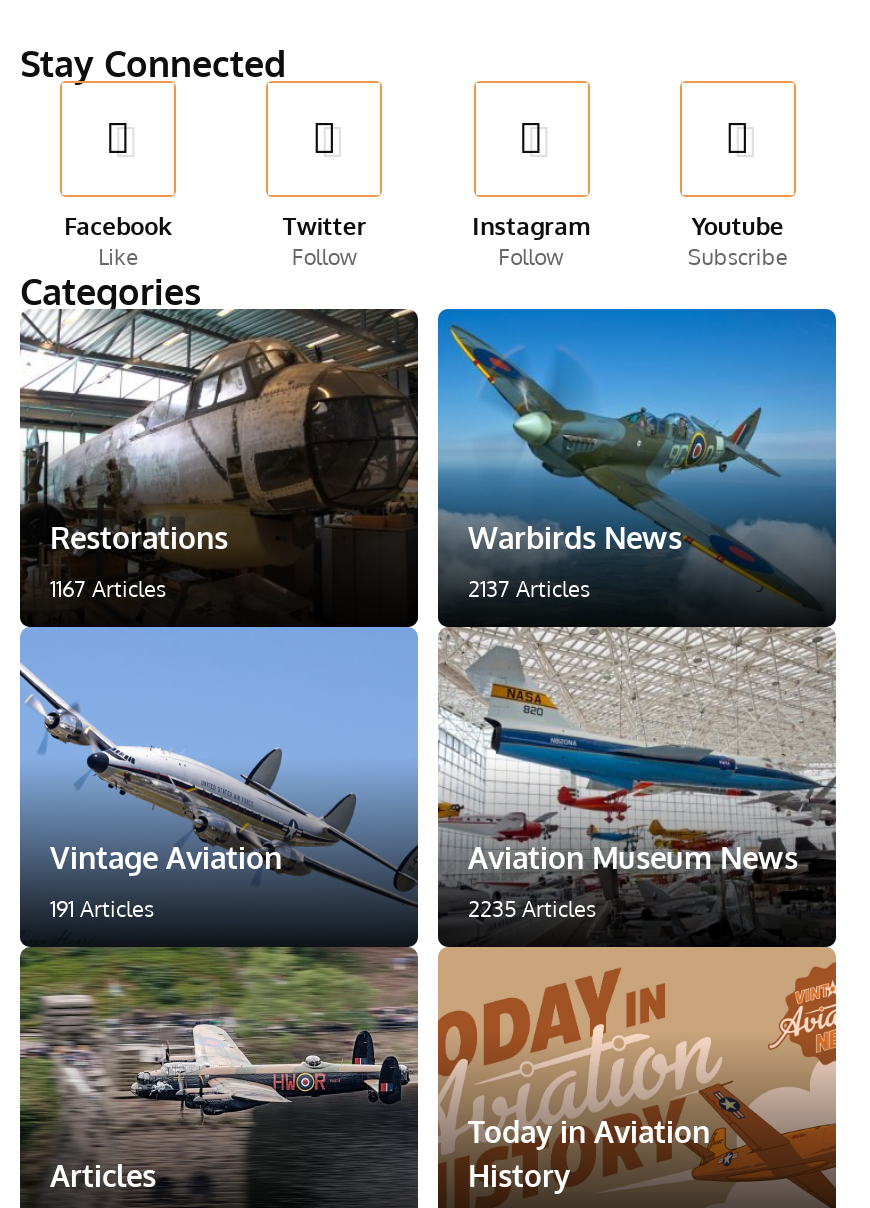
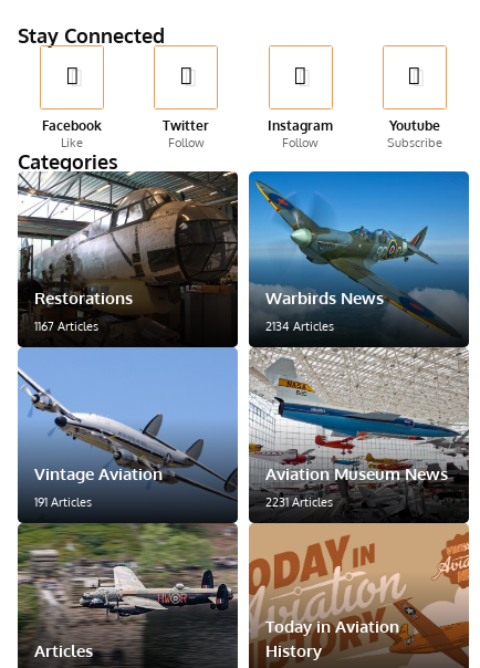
- 2137 Articles
+ 2134 Articles

- 2235 Articles
+ 2231 Articles
